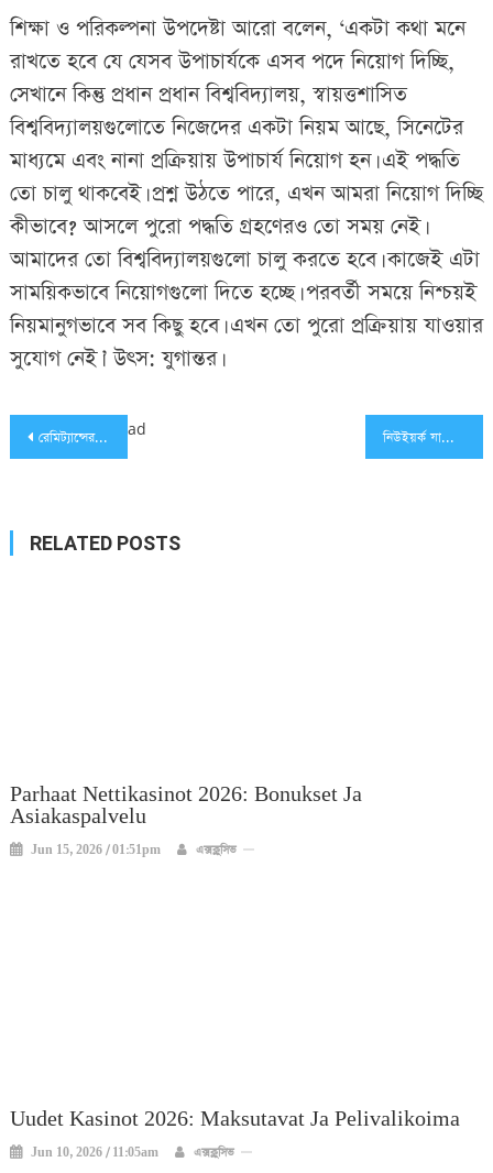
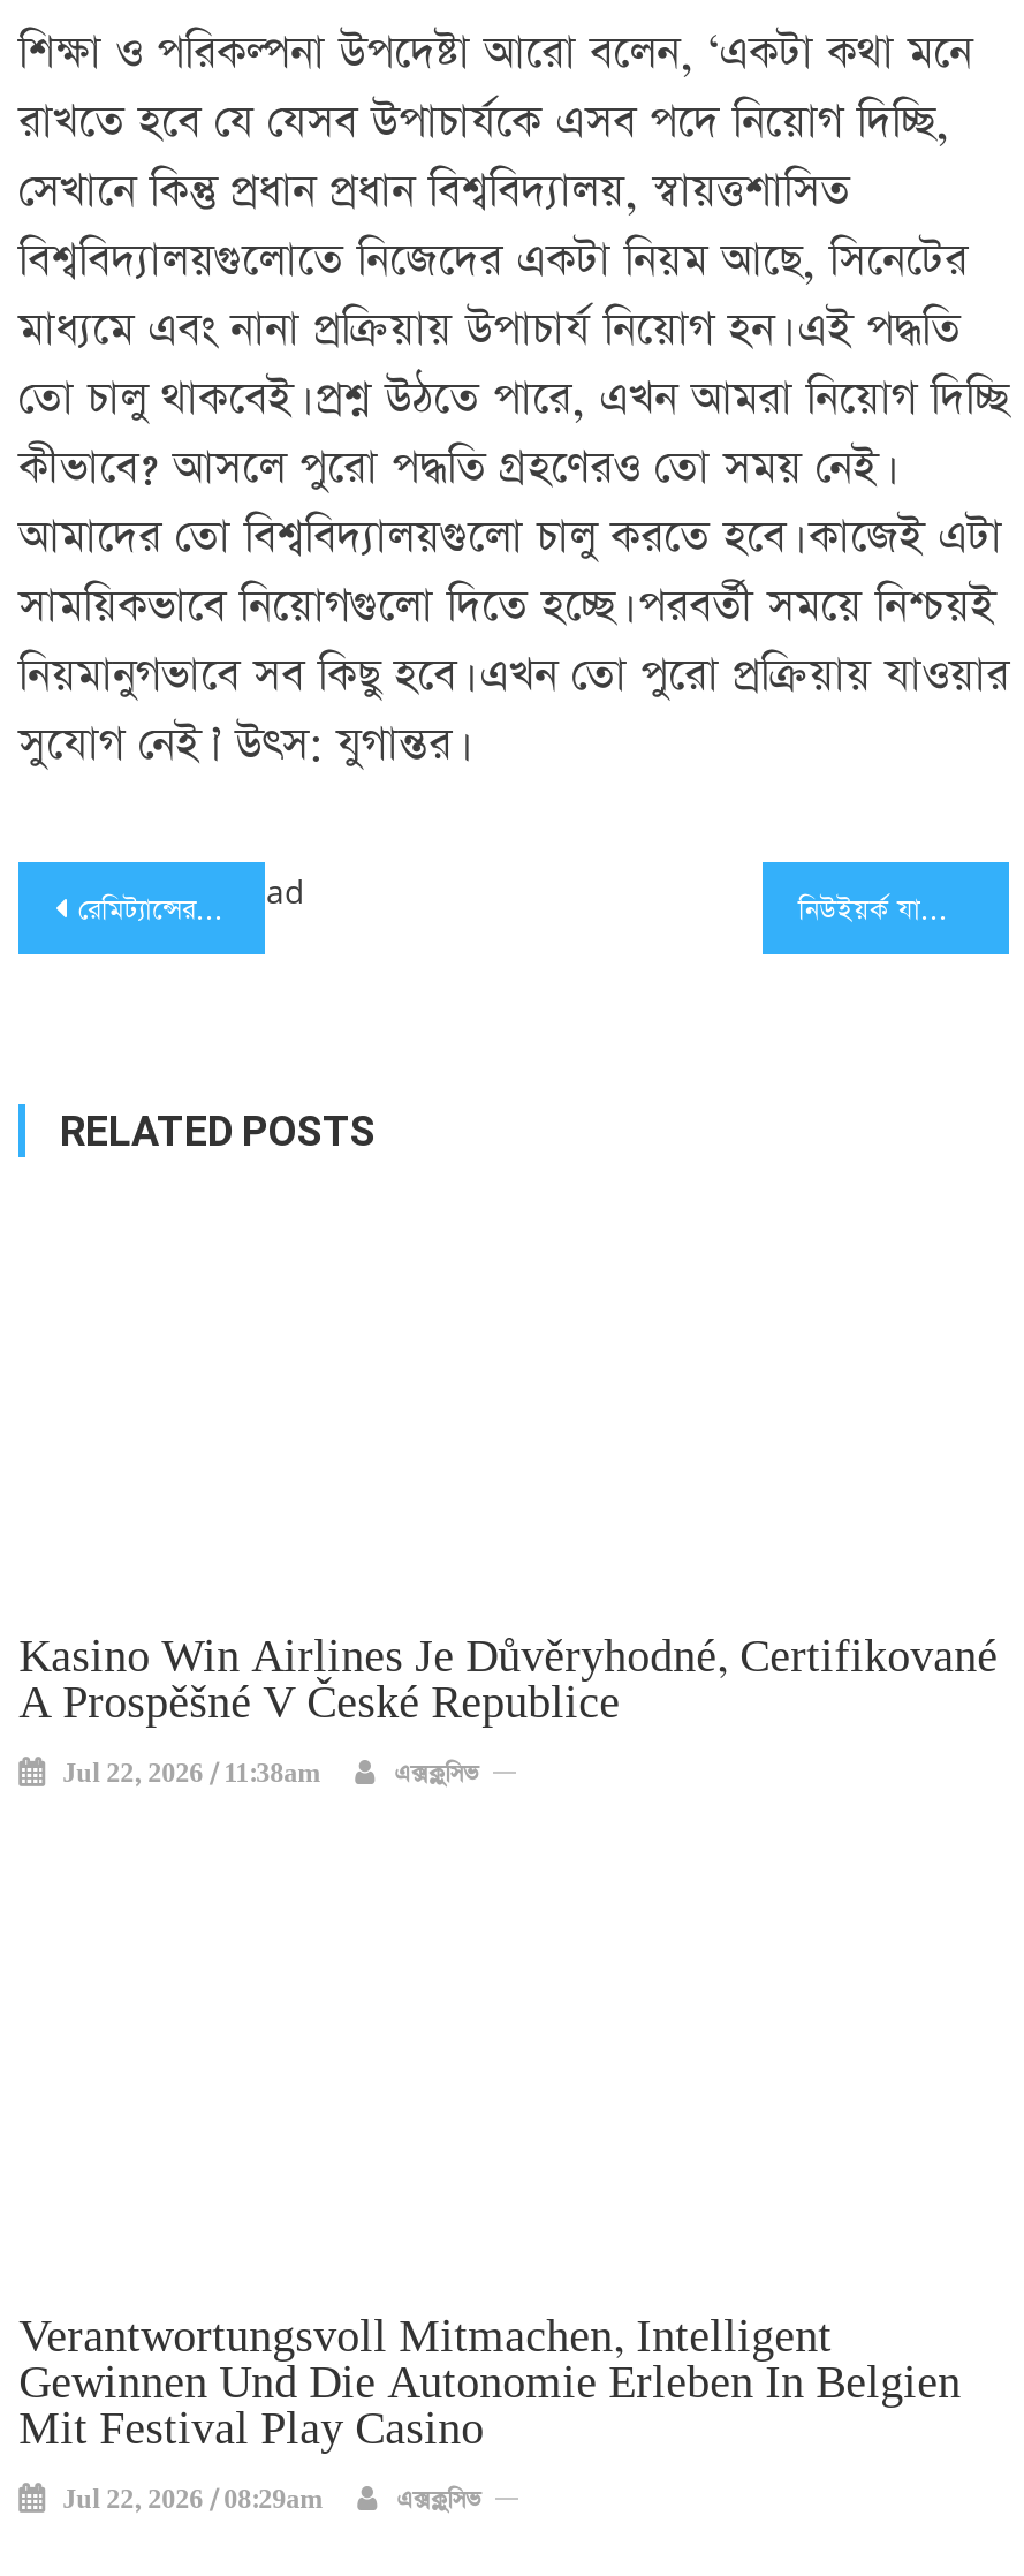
- Parhaat Nettikasinot 2026: Bonukset Ja
- Asiakaspalvelu
+ Kasino Win Airlines Je Důvěryhodné, Certifikované
+ A Prospěšné V České Republice

- Jun 15, 2026 / 01:51pm
+ Jul 22, 2026 / 11:38am

- Uudet Kasinot 2026: Maksutavat Ja Pelivalikoima
+ Verantwortungsvoll Mitmachen, Intelligent
+ Gewinnen Und Die Autonomie Erleben In Belgien
+ Mit Festival Play Casino

- Jun 10, 2026 / 11:05am
+ Jul 22, 2026 / 08:29am
